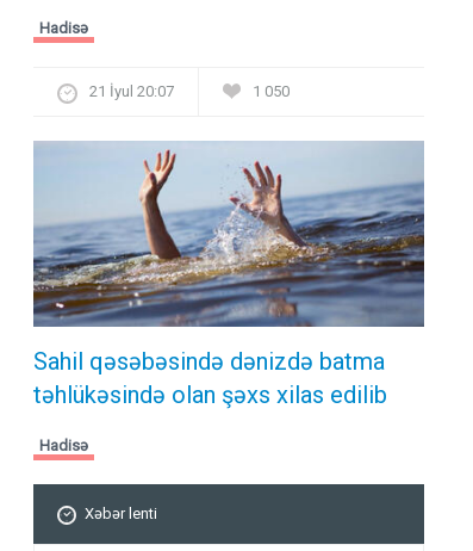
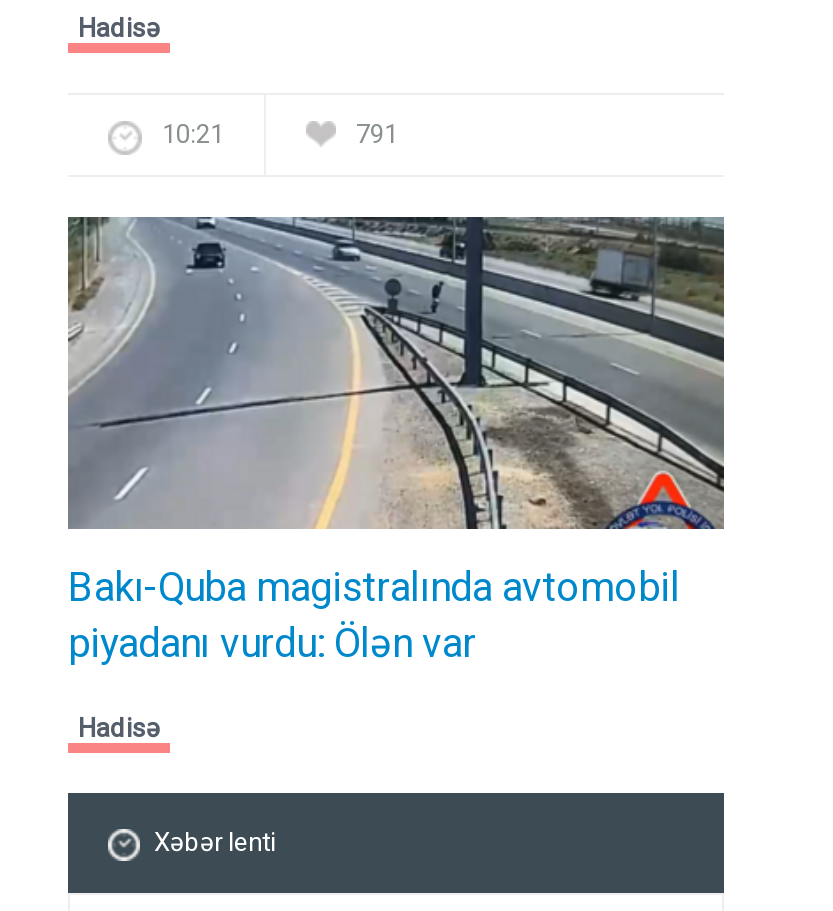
- 21 İyul 20:07
- 1 050
+ 10:21
+ 791

- [image]
- Sahil qəsəbəsində dənizdə batma
- təhlükəsində olan şəxs xilas edilib
+ [image]
+ Bakı-Quba magistralında avtomobil
+ piyadanı vurdu: Ölən var
